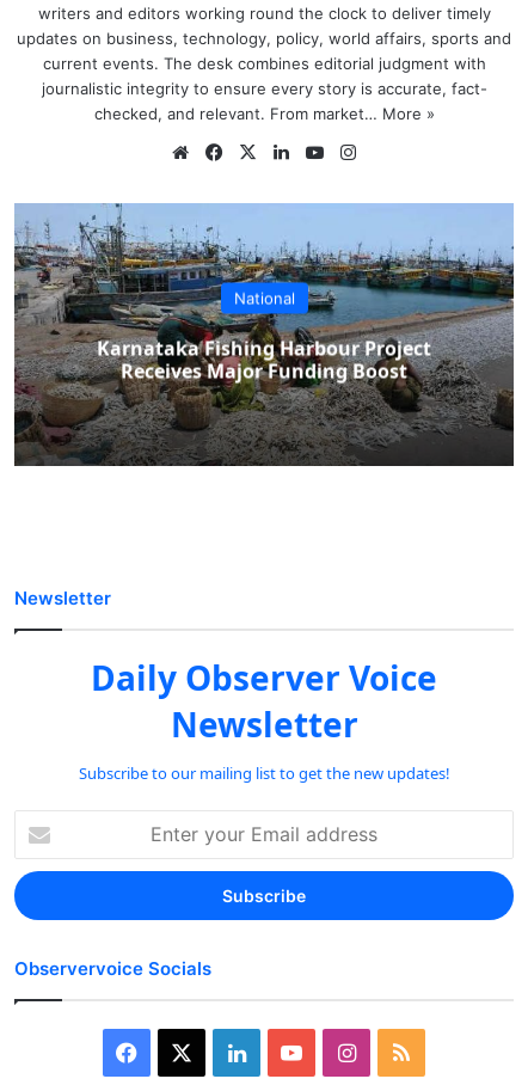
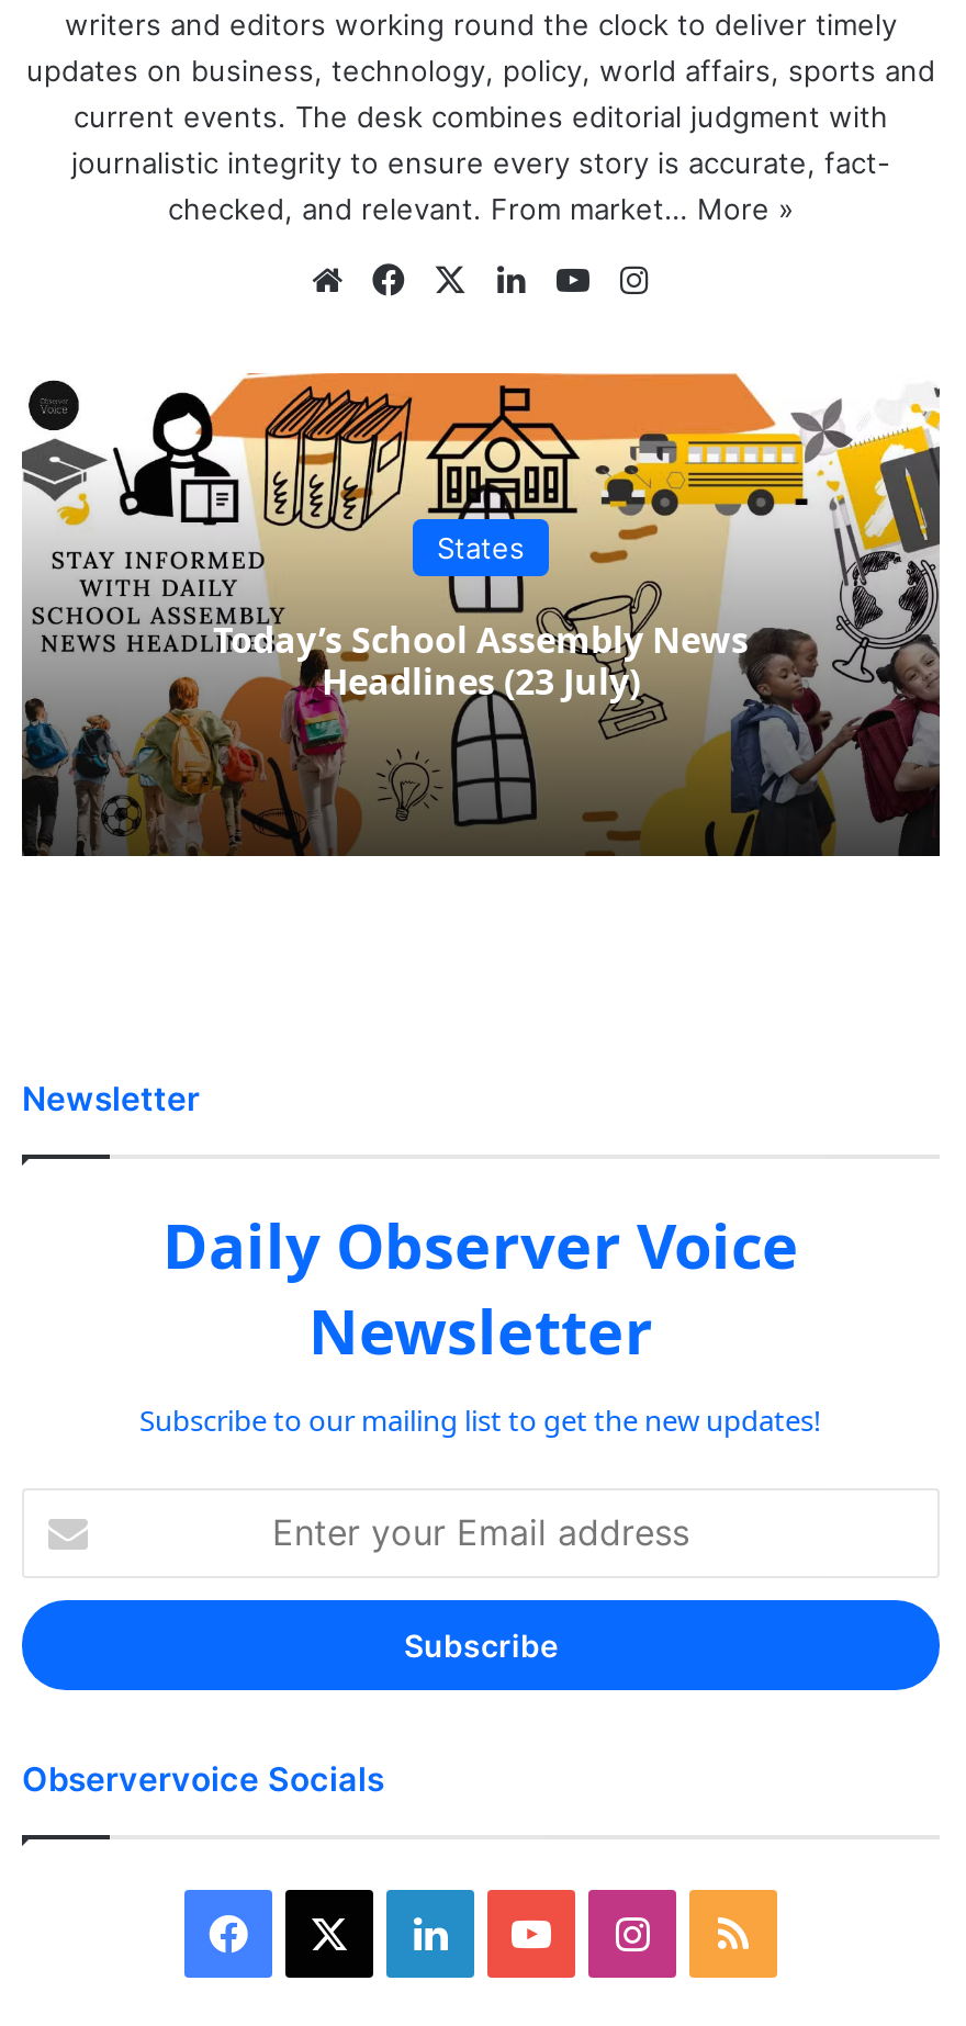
- [image]
- National
+ [image]
+ States

- Karnataka Fishing Harbour Project
- Receives Major Funding Boost
+ Today’s School Assembly News
+ Headlines (23 July)
